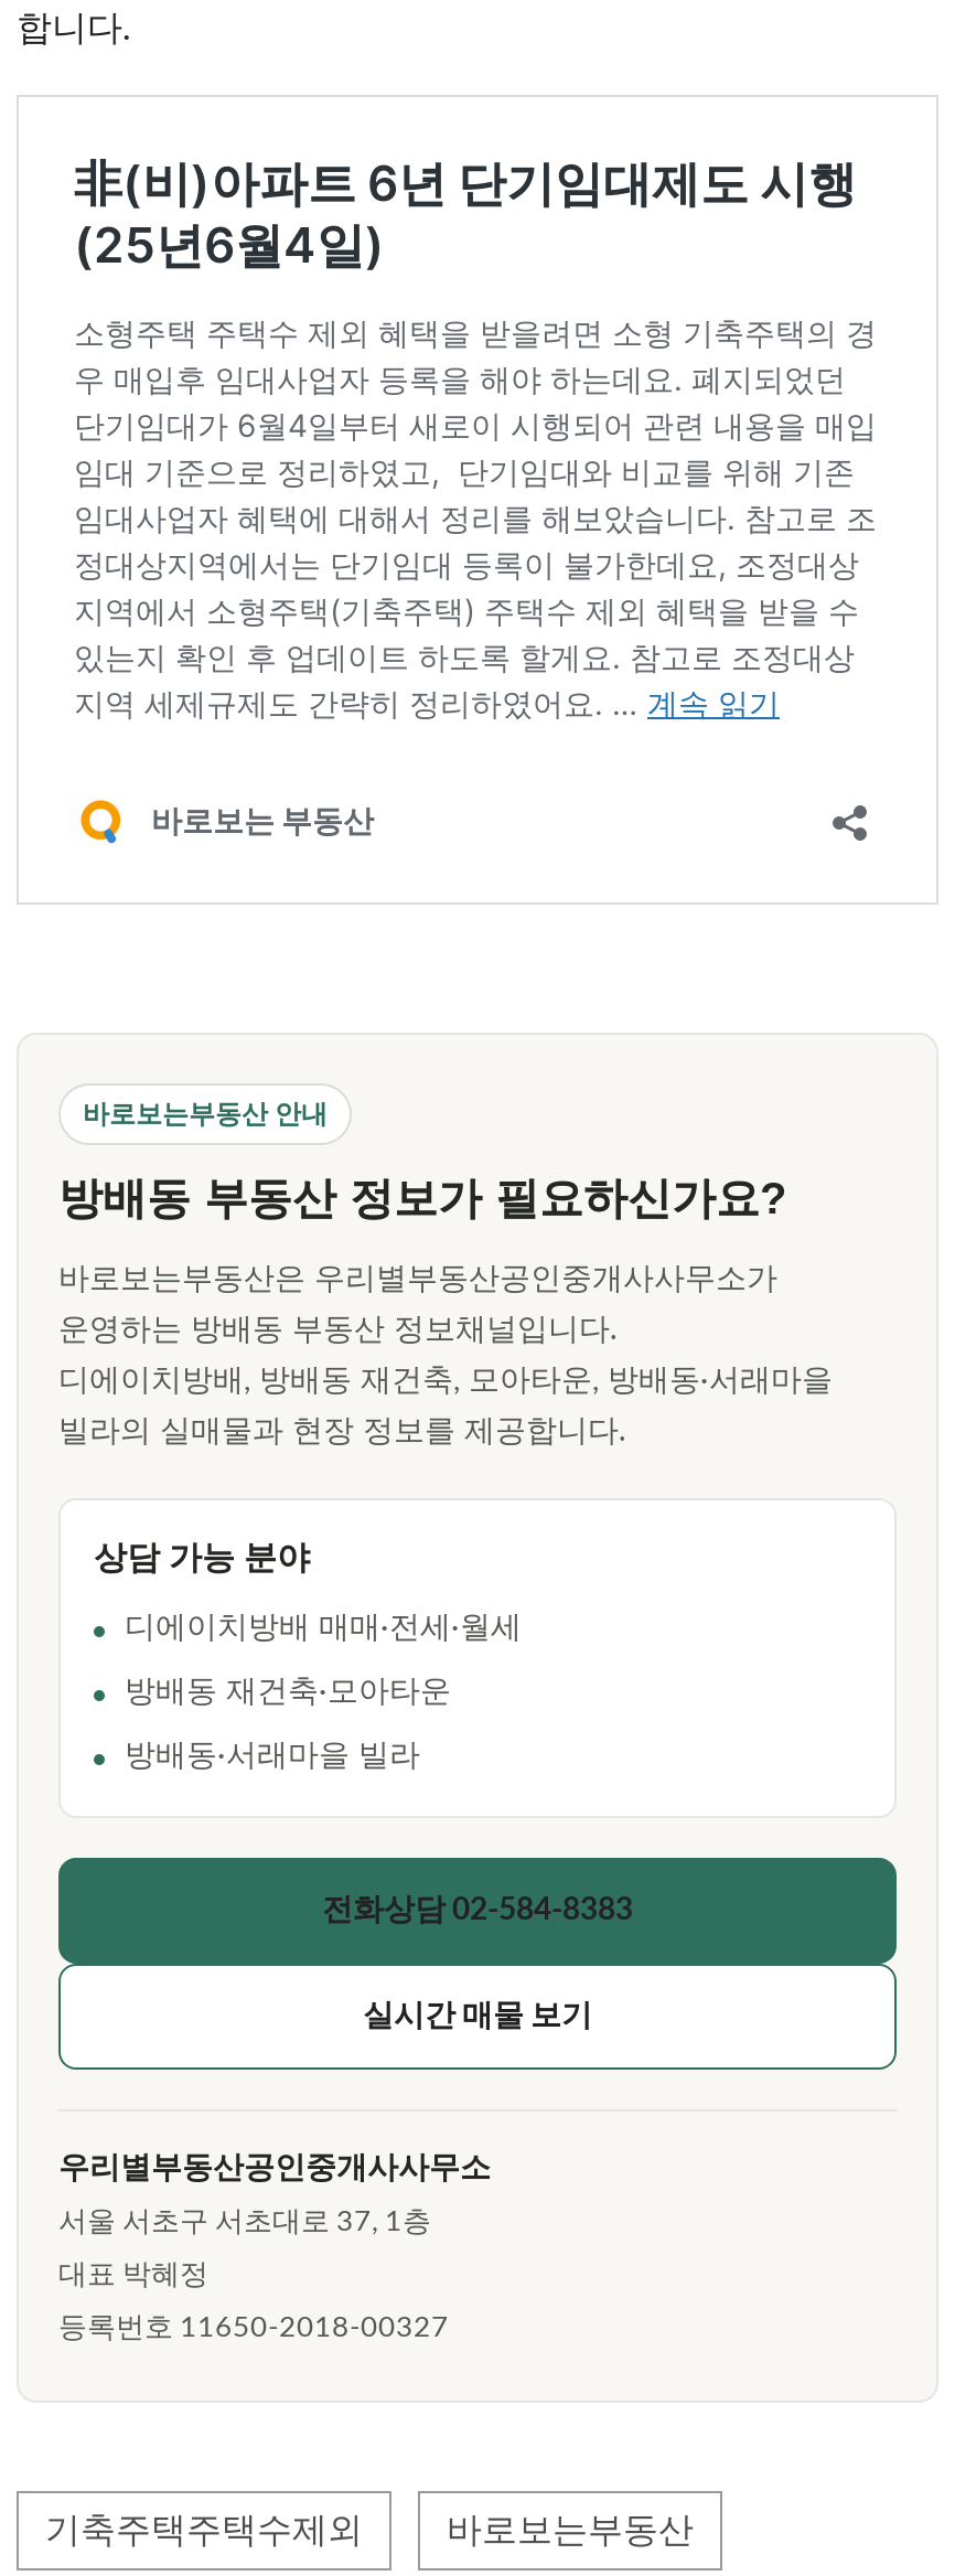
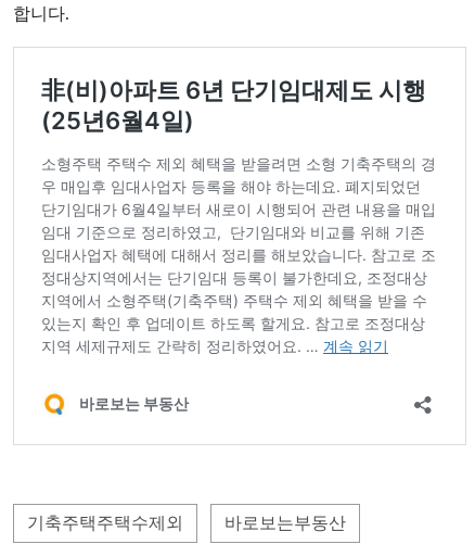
- 바로보는부동산 안내
- 방배동 부동산 정보가 필요하신가요?
- 바로보는부동산은 우리별부동산공인중개사사무소가
- 운영하는 방배동 부동산 정보채널입니다.
- 디에이치방배, 방배동 재건축, 모아타운, 방배동·서래마을
- 빌라의 실매물과 현장 정보를 제공합니다.

- 상담 가능 분야
- 디에이치방배 매매·전세·월세
- 방배동 재건축·모아타운
- 방배동·서래마을 빌라

- [image]
- 전화상담 02-584-8383
- 실시간 매물 보기

- 우리별부동산공인중개사사무소
- 서울 서초구 서초대로 37, 1층
- 대표 박혜정
- 등록번호 11650-2018-00327
